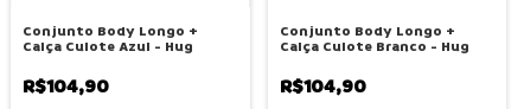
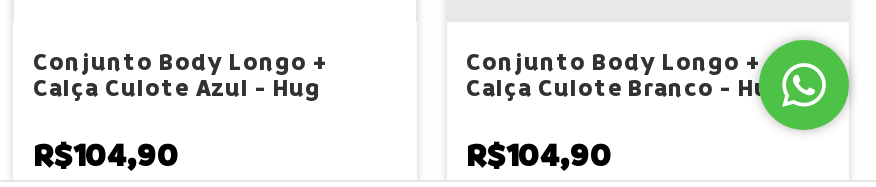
+ [image]
